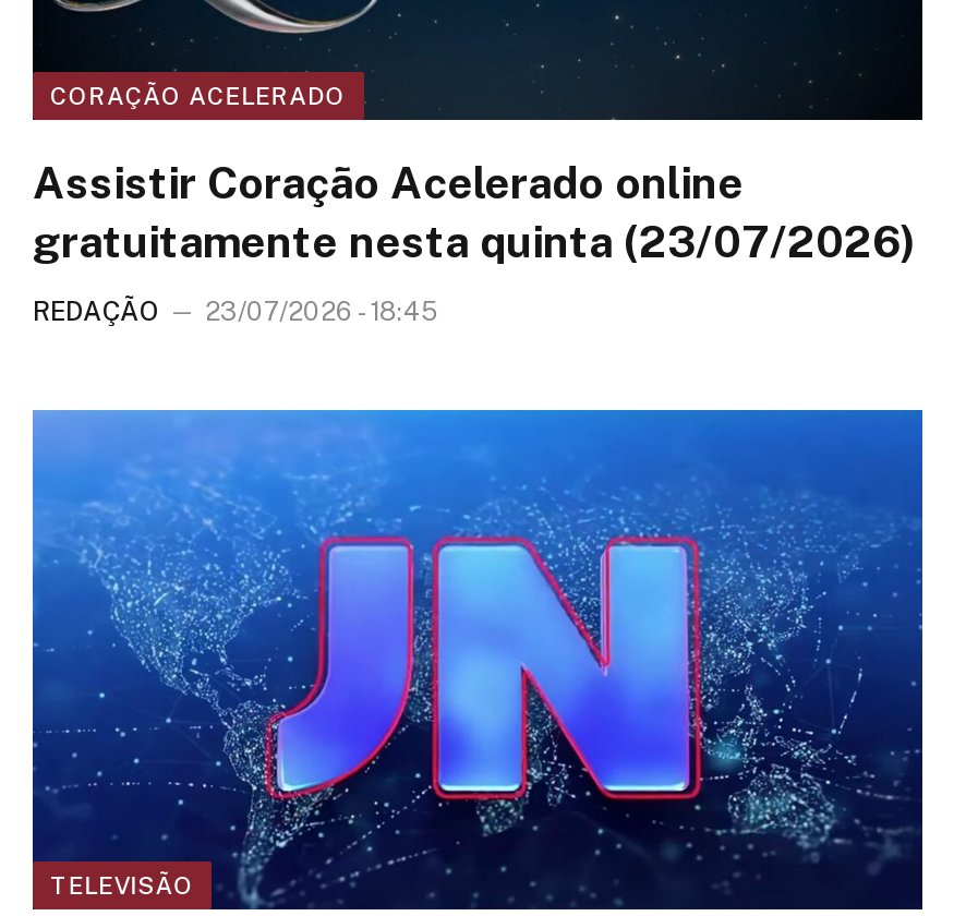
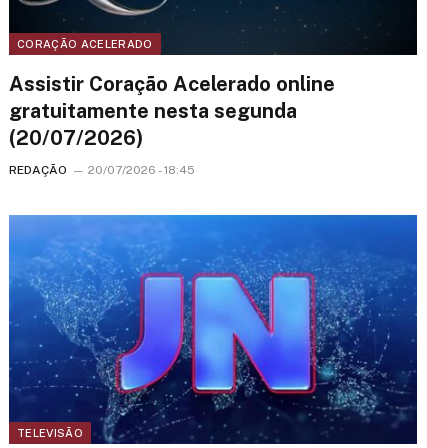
- gratuitamente nesta quinta (23/07/2026)
+ gratuitamente nesta segunda
+ (20/07/2026)

- REDAÇÃO 23/07/2026 - 18:45
+ REDAÇÃO 20/07/2026 - 18:45
